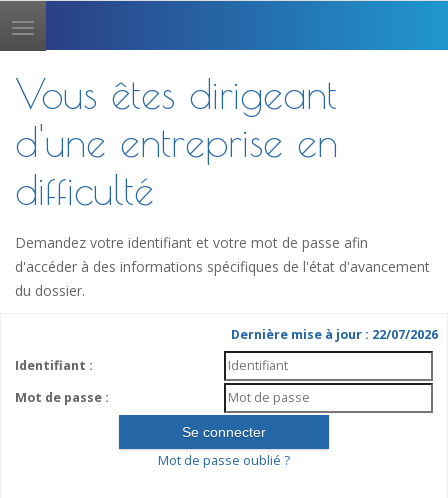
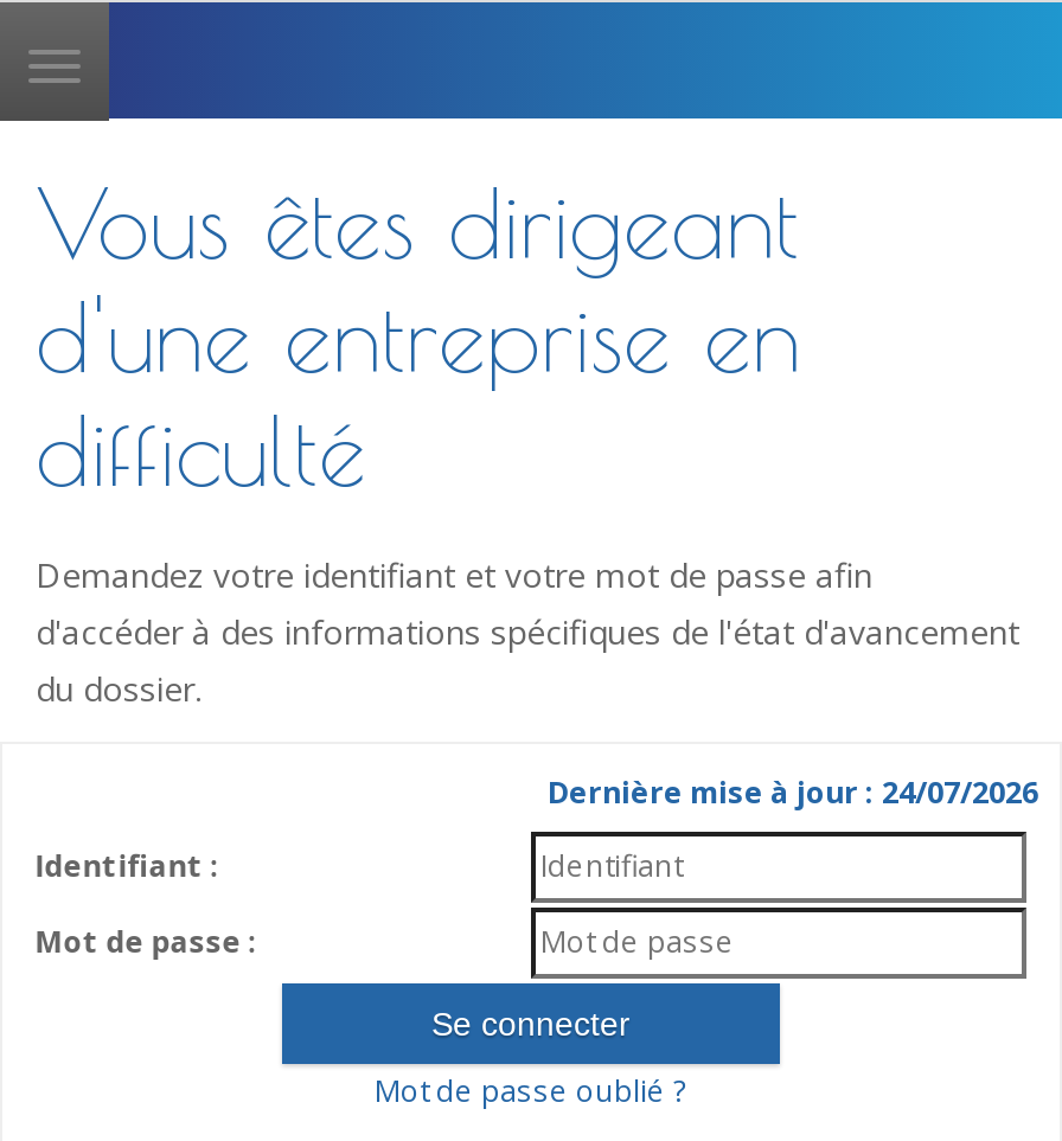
- Dernière mise à jour : 22/07/2026
+ Dernière mise à jour : 24/07/2026
